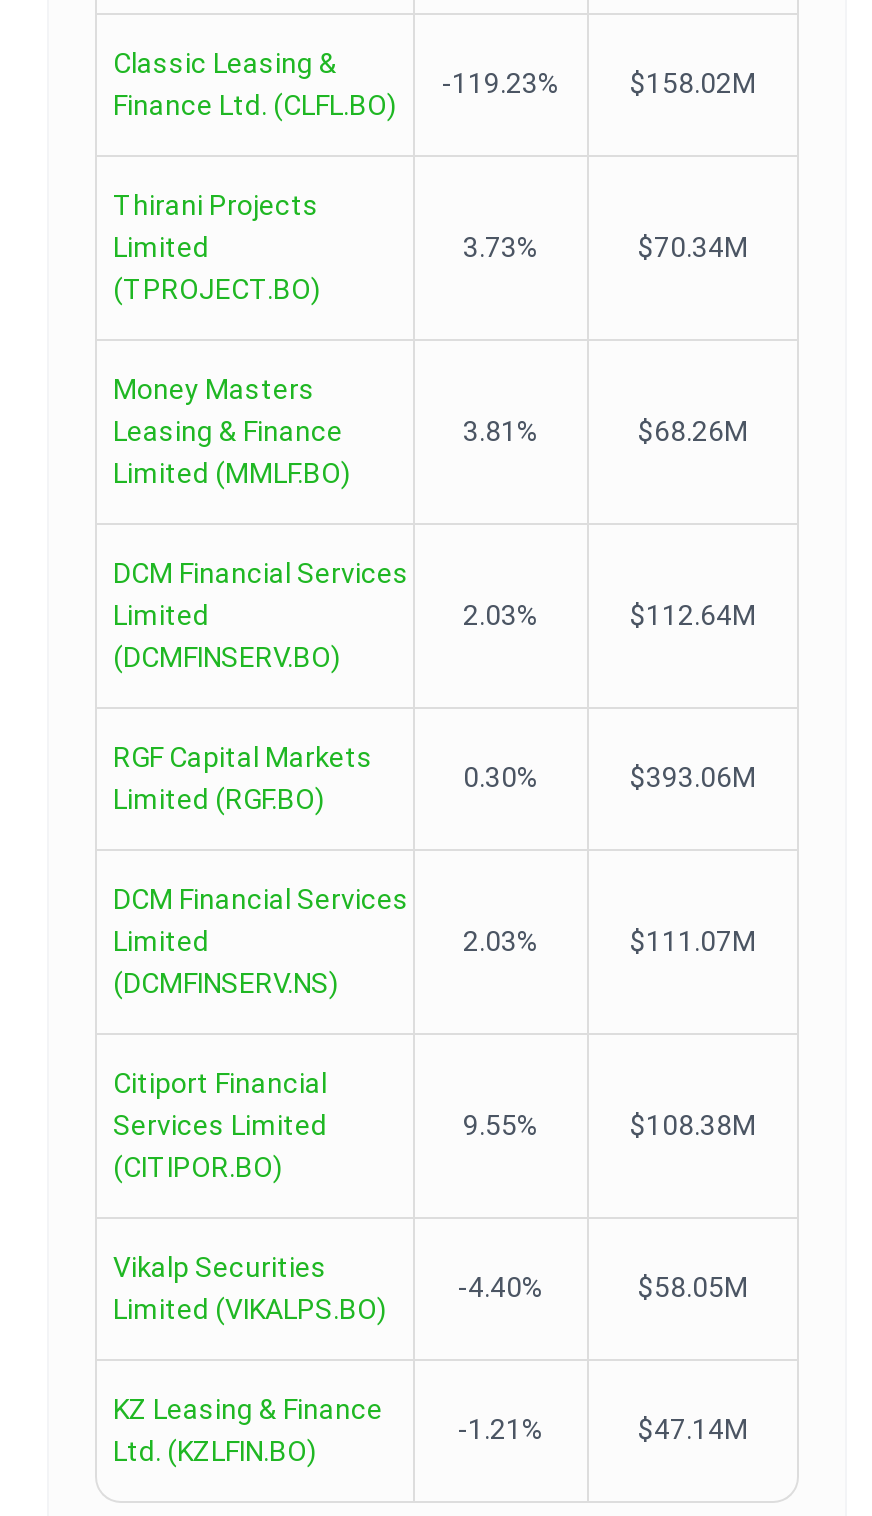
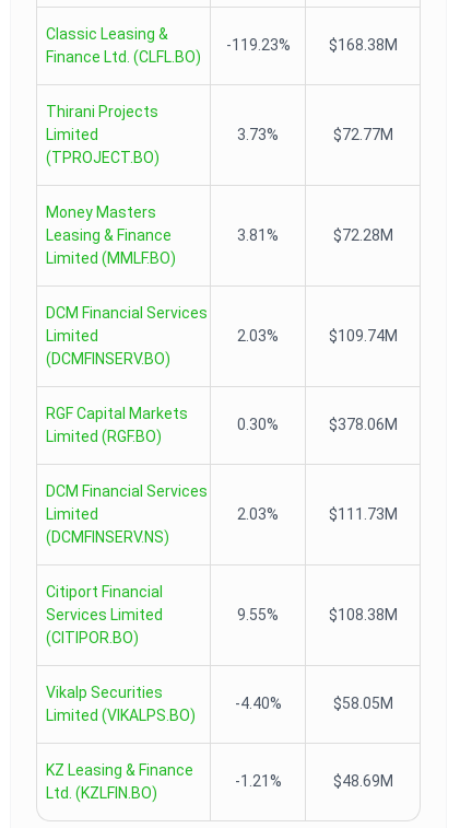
- $158.02M
+ $168.38M

- $70.34M
+ $72.77M

- $68.26M
+ $72.28M

- $112.64M
+ $109.74M

- $393.06M
+ $378.06M

- $111.07M
+ $111.73M

- $47.14M
+ $48.69M
